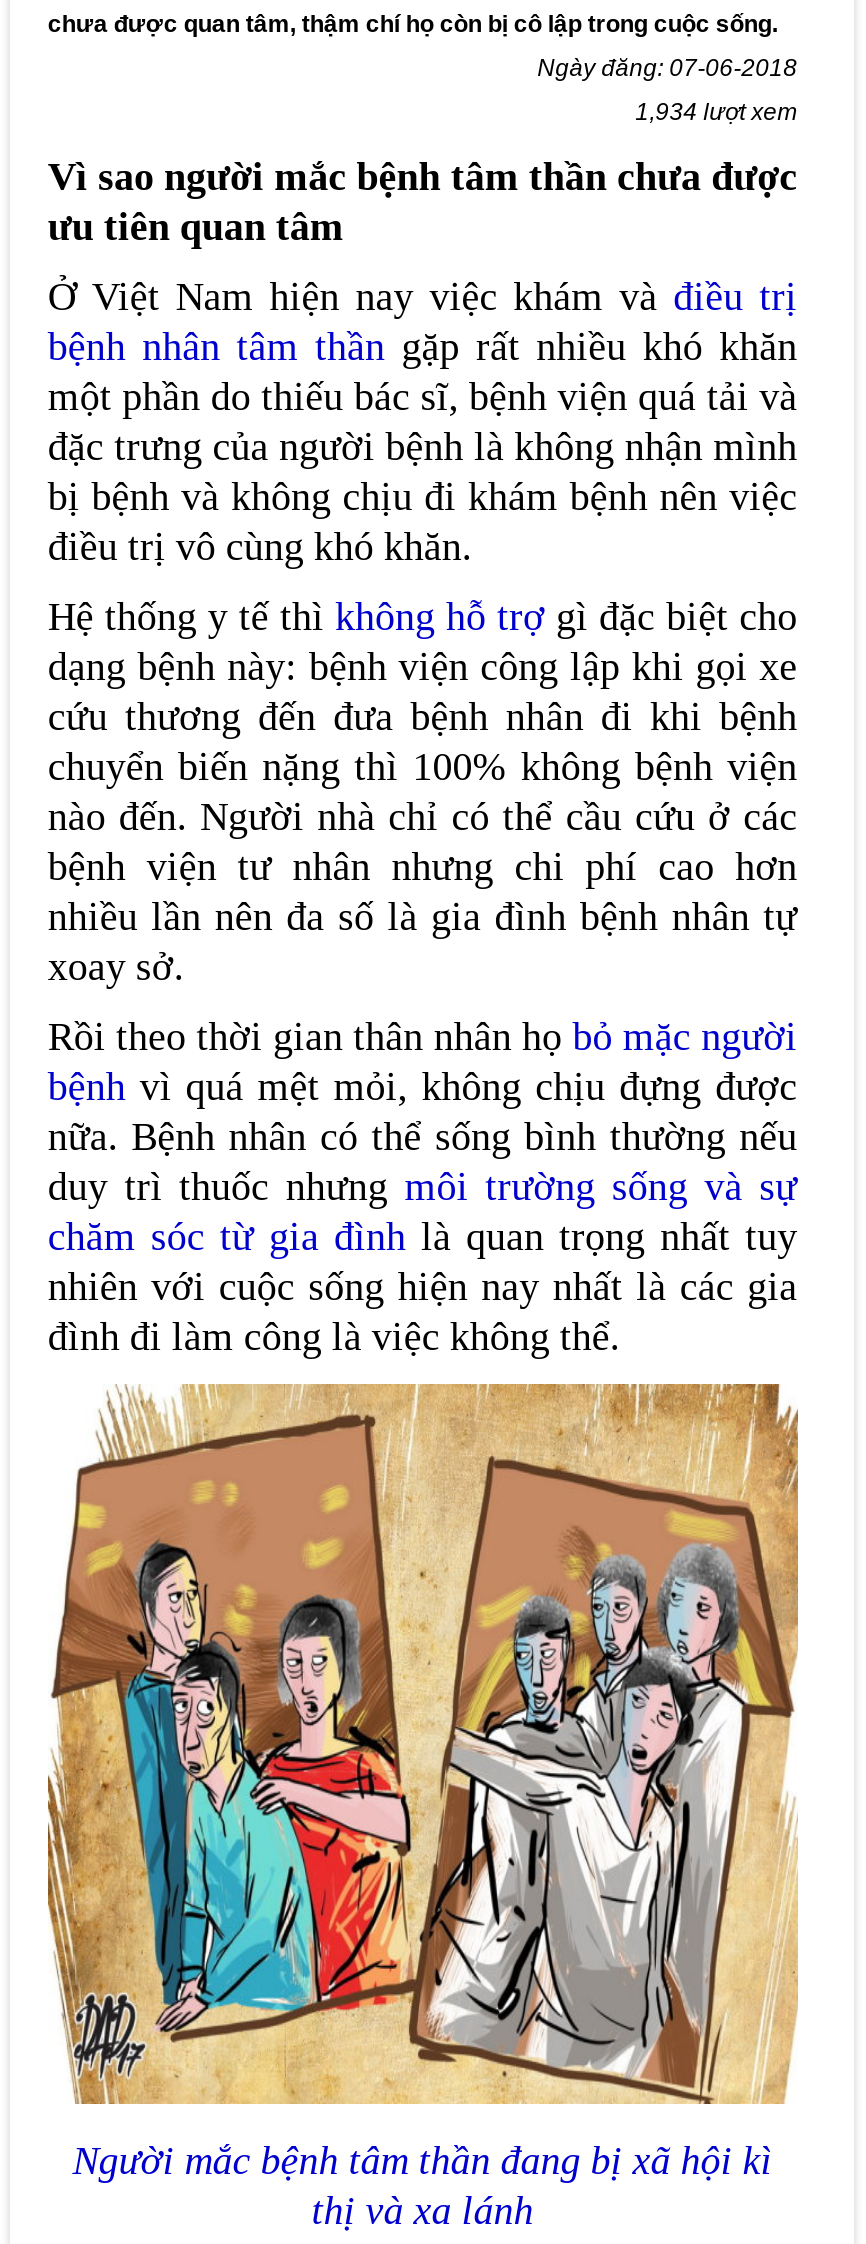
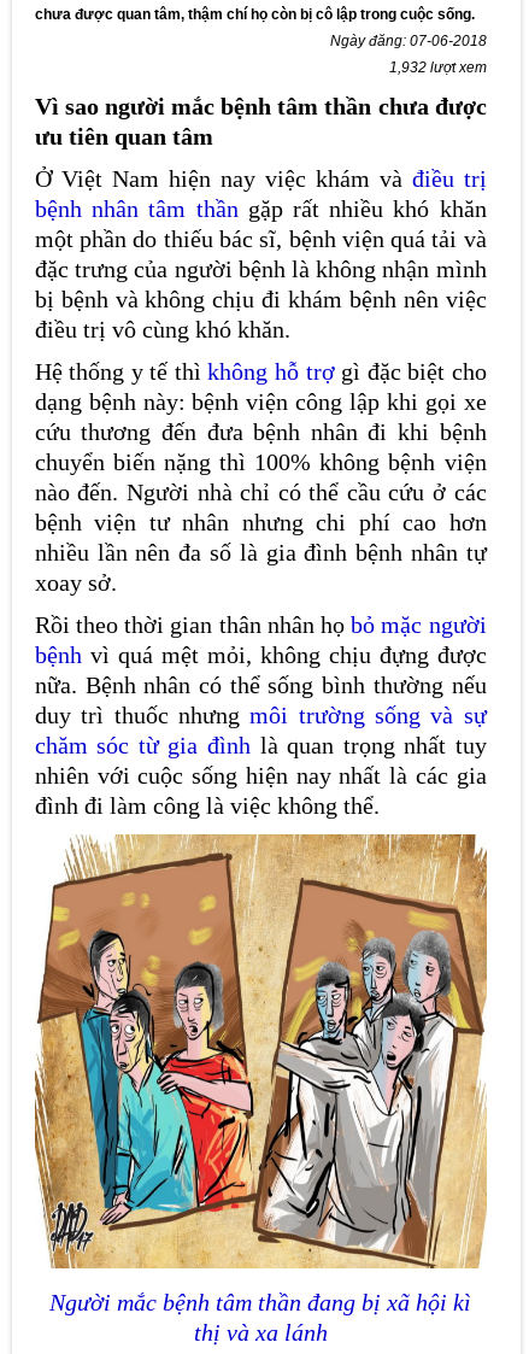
- 1,934 lượt xem
+ 1,932 lượt xem
